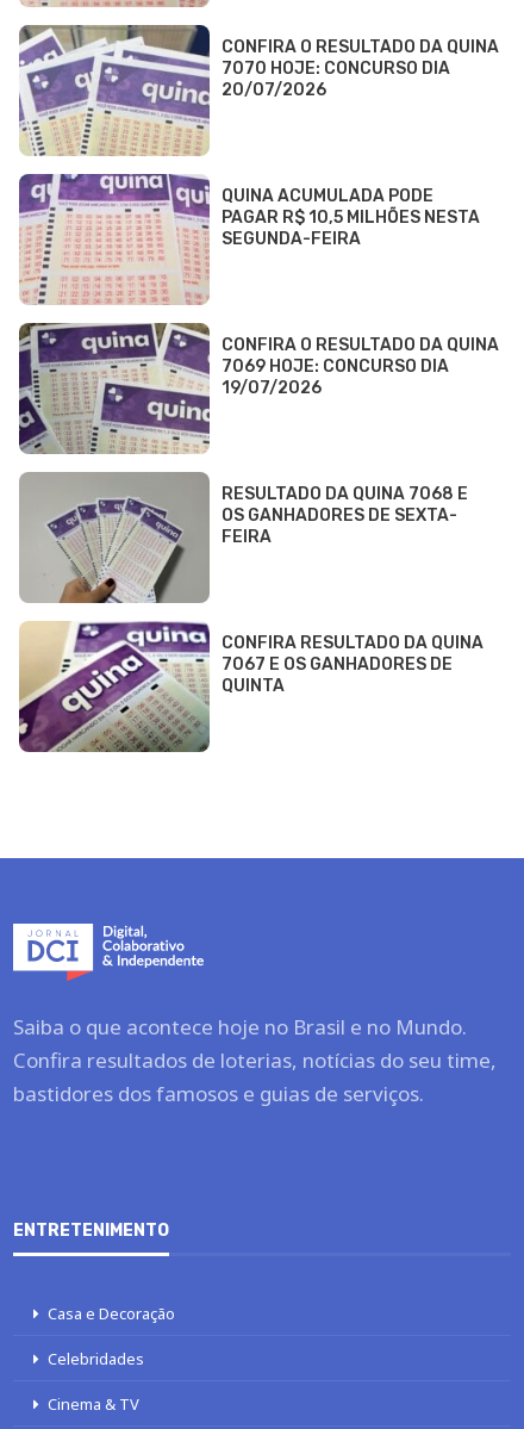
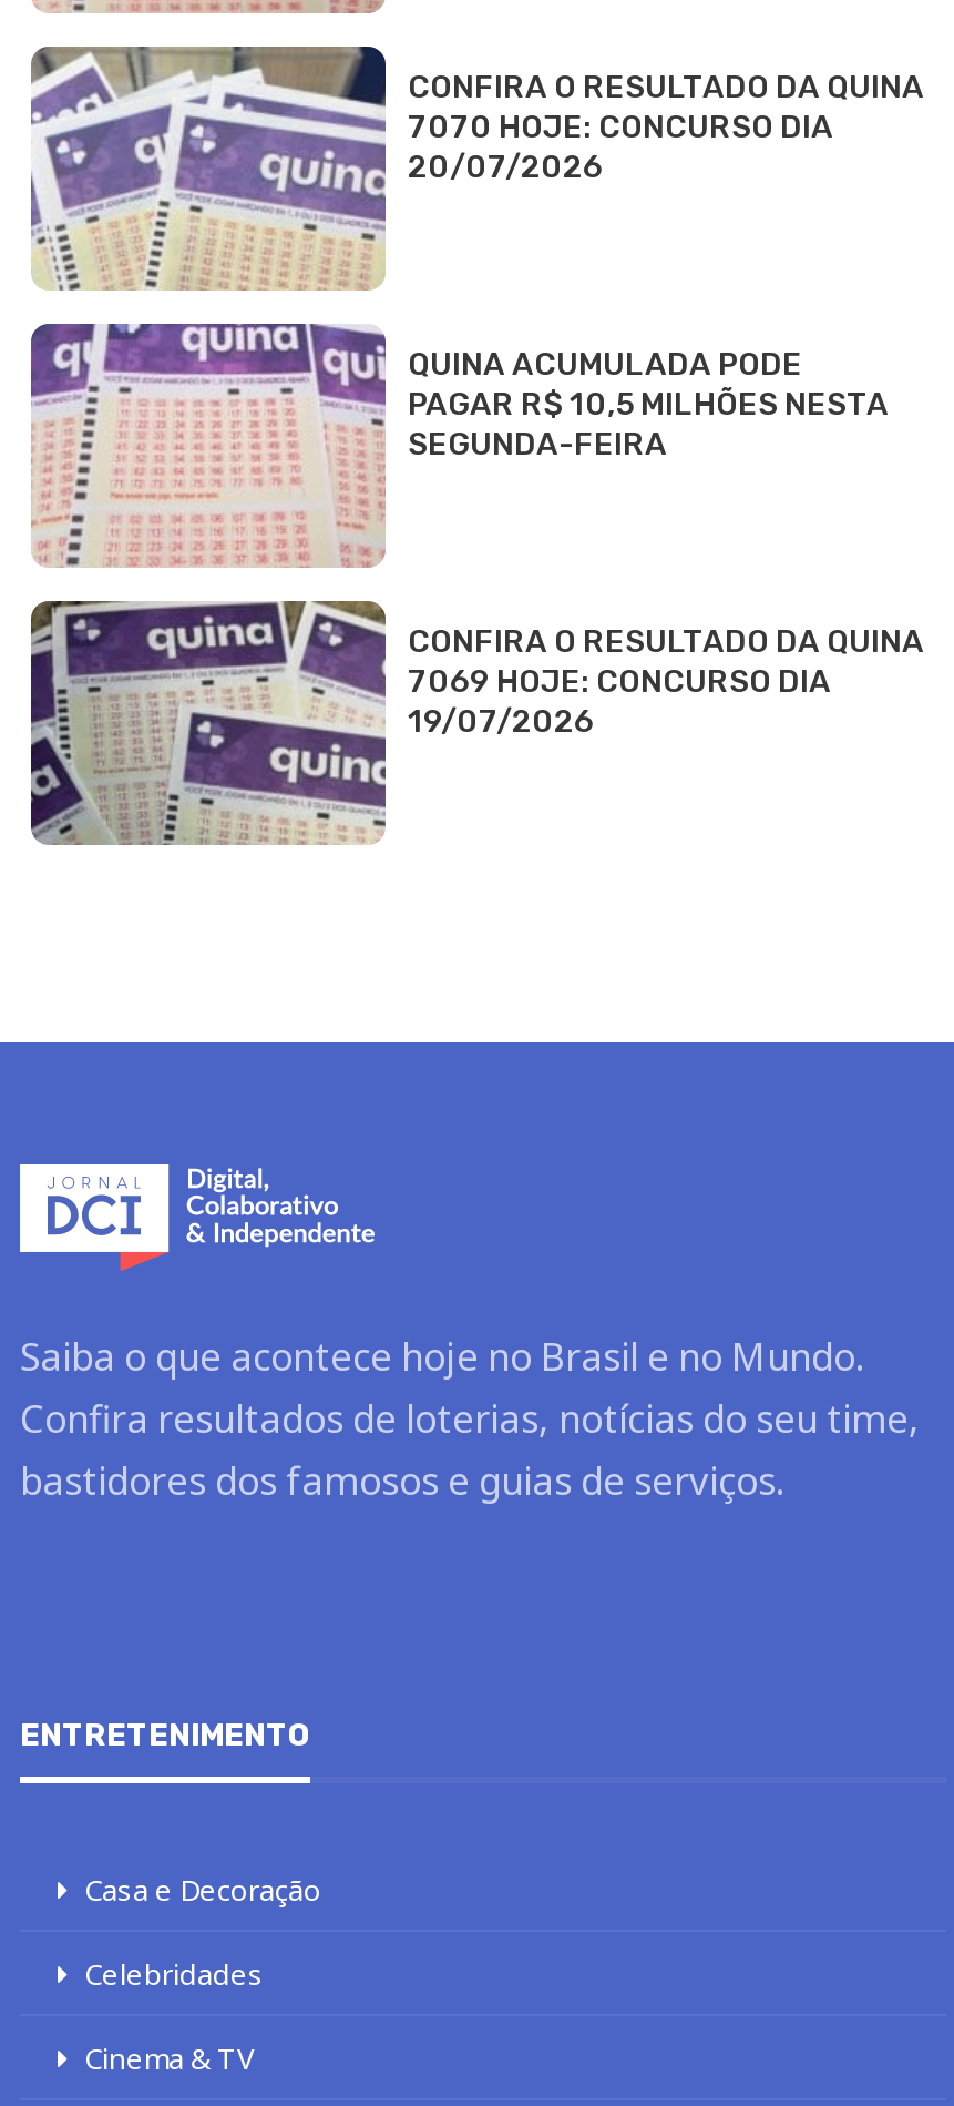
- [image]
- RESULTADO DA QUINA 7068 E
- OS GANHADORES DE SEXTA-
- FEIRA

- [image]
- CONFIRA RESULTADO DA QUINA
- 7067 E OS GANHADORES DE
- QUINTA
